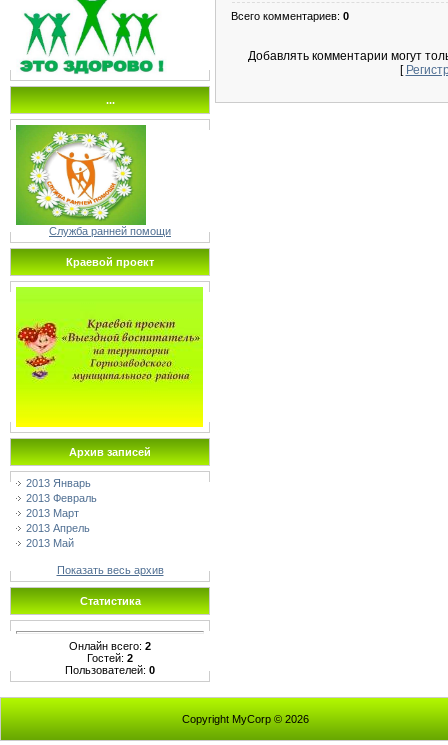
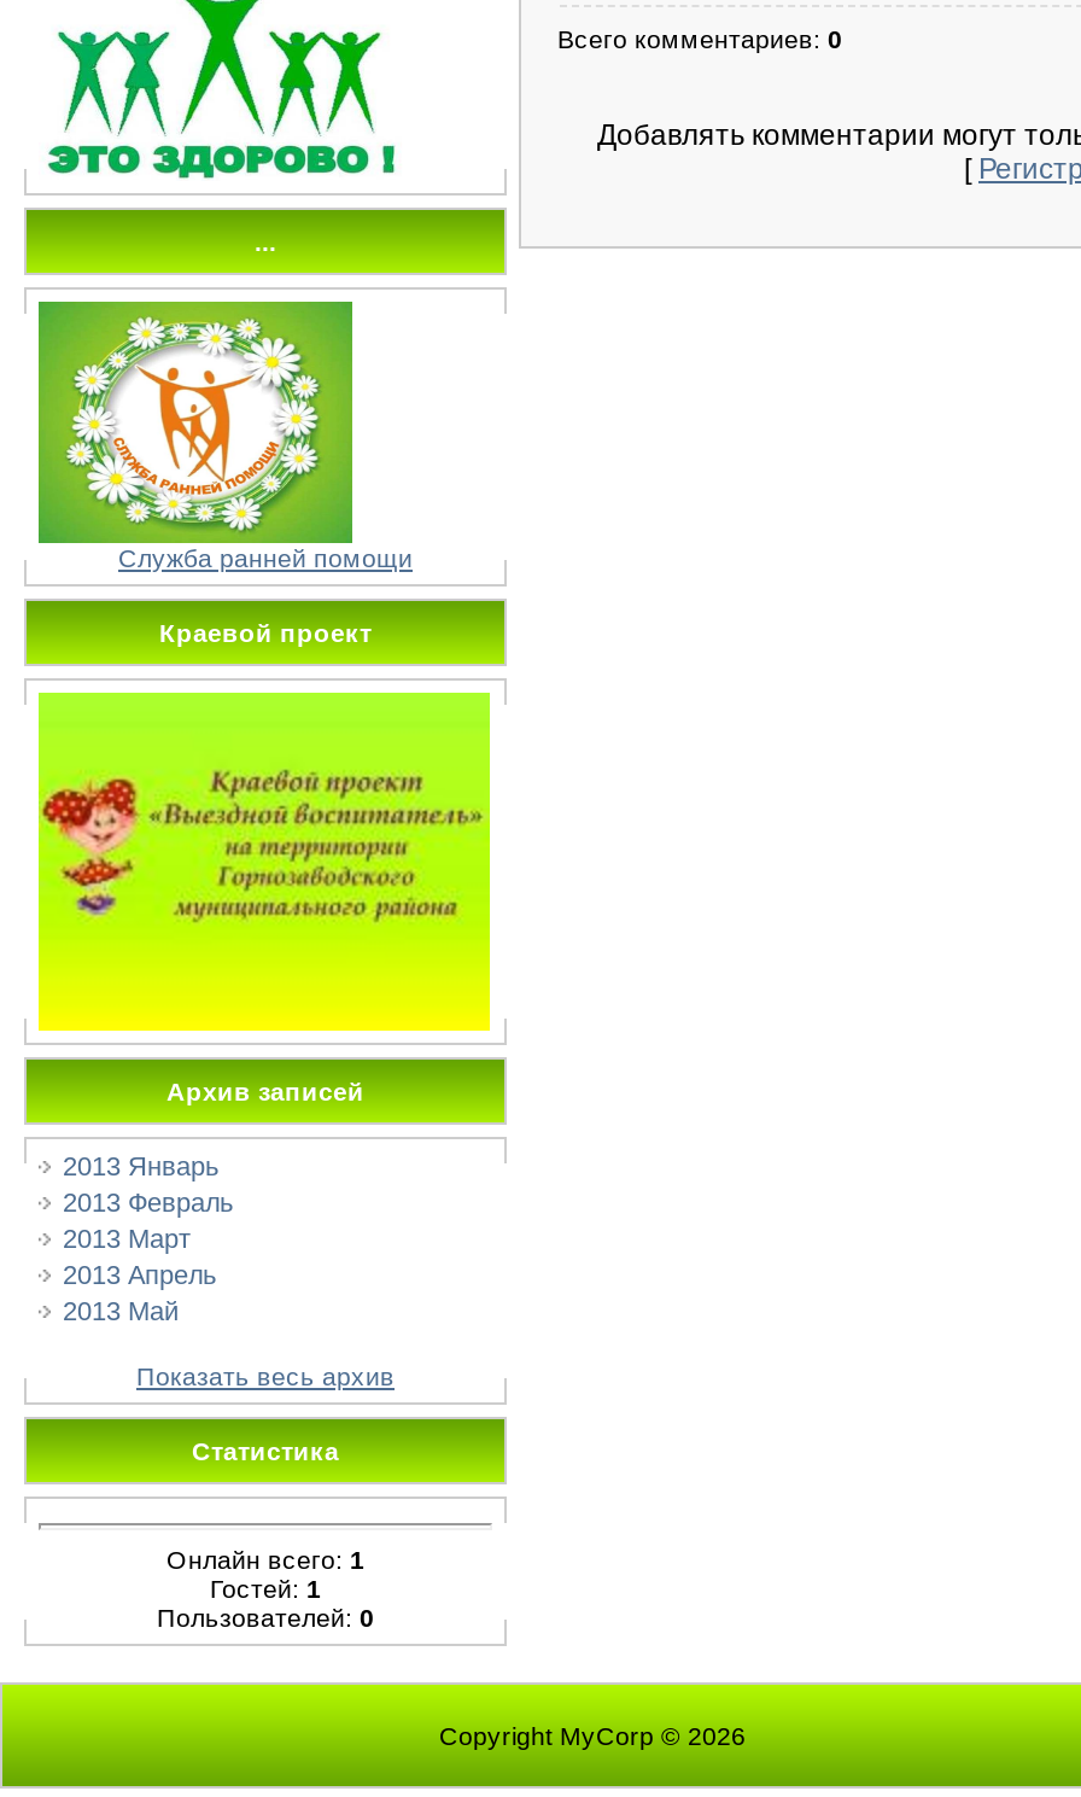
- Онлайн всего: 2
+ Онлайн всего: 1

- Гостей: 2
+ Гостей: 1
